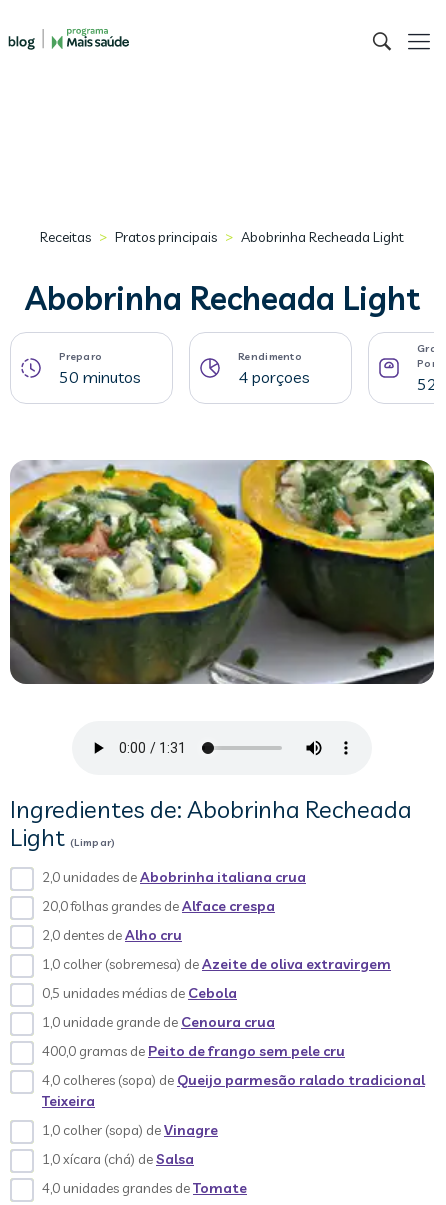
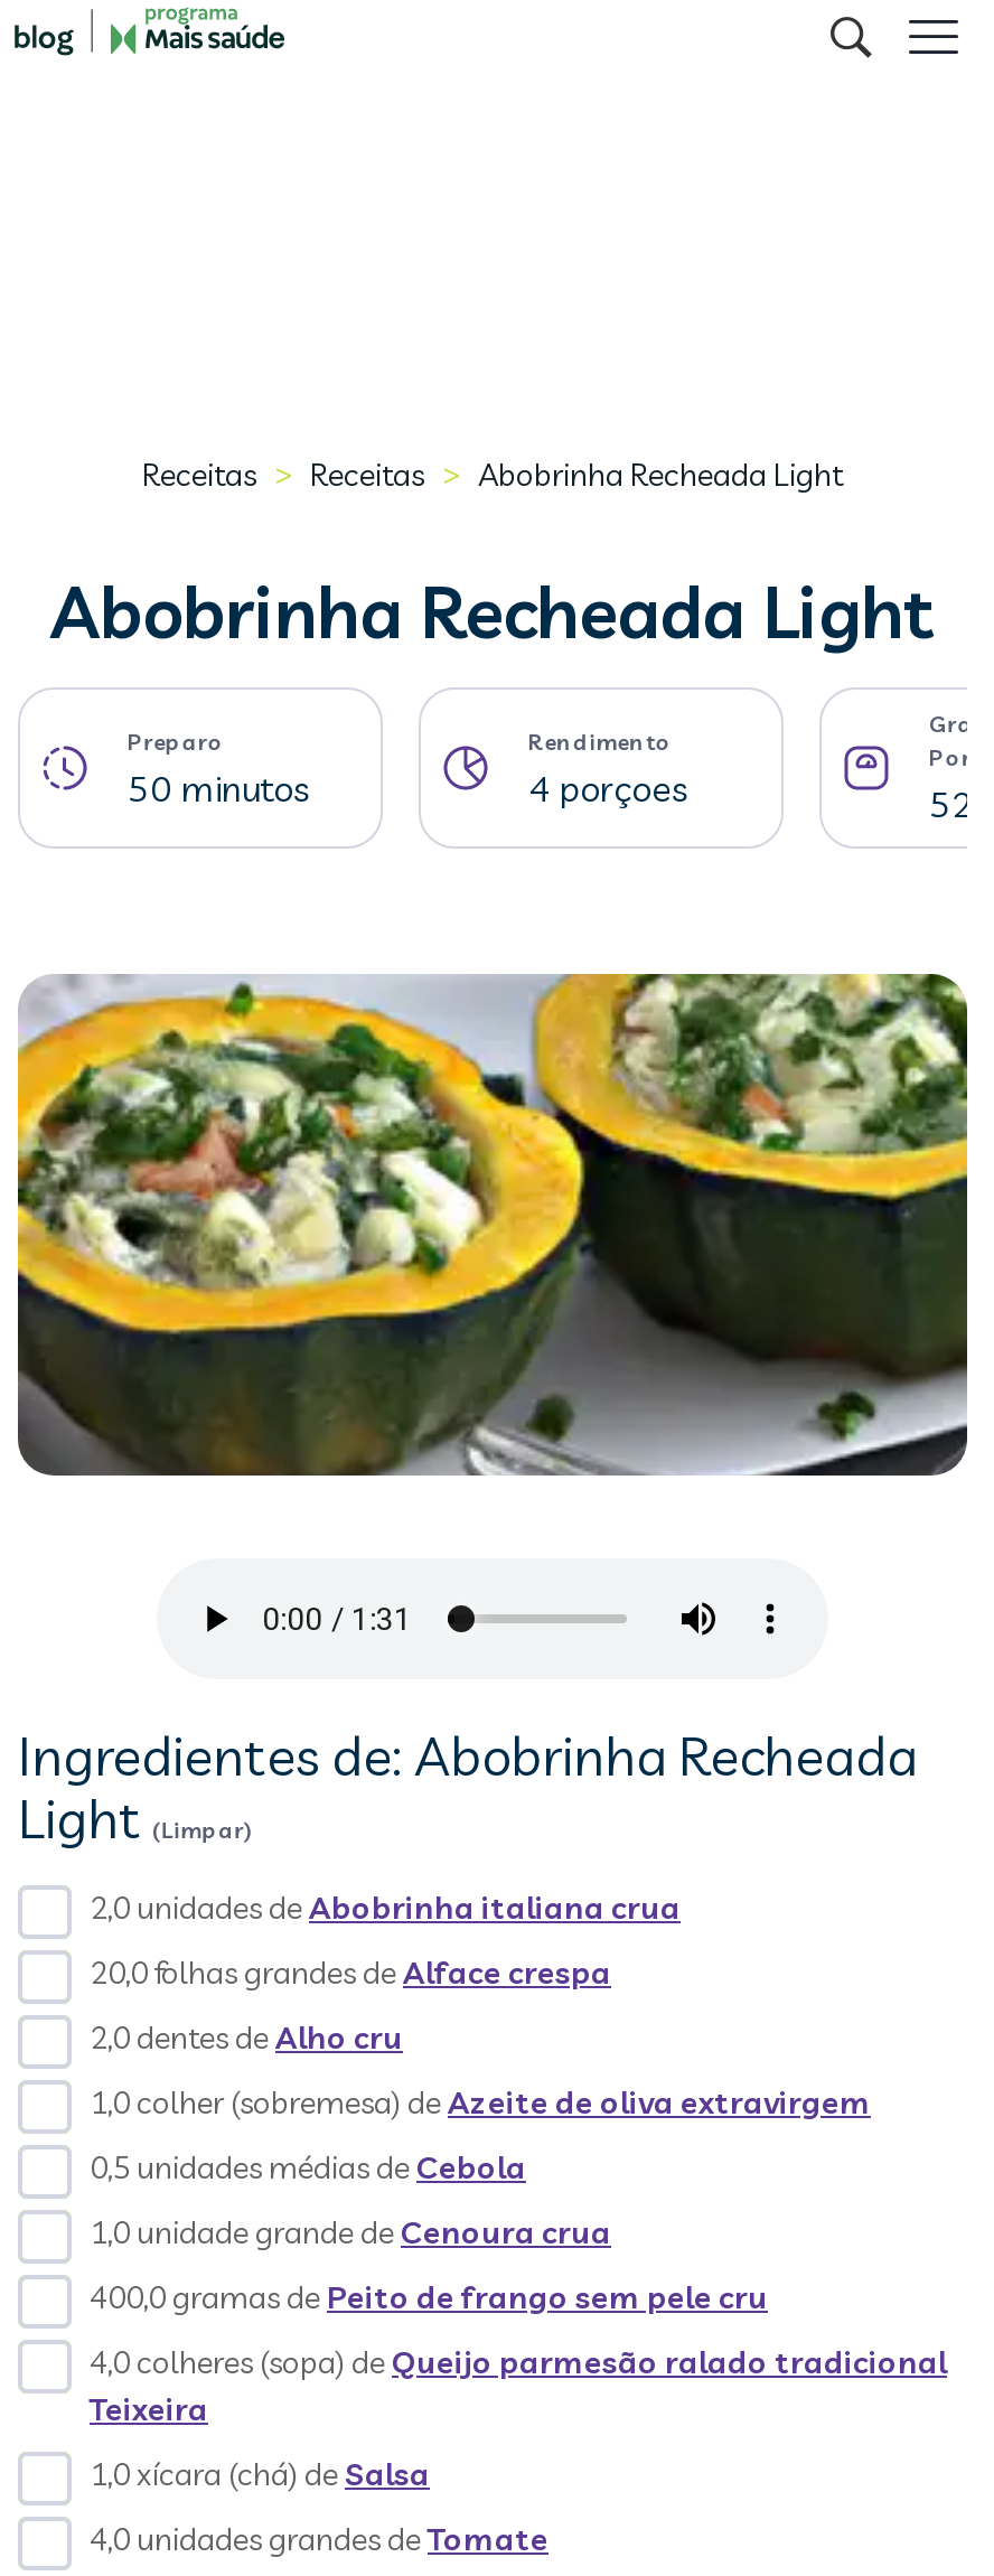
- Receitas > Pratos principais > Abobrinha Recheada Light
+ Receitas > Receitas > Abobrinha Recheada Light

- 1,0 colher (sopa) deVinagre
